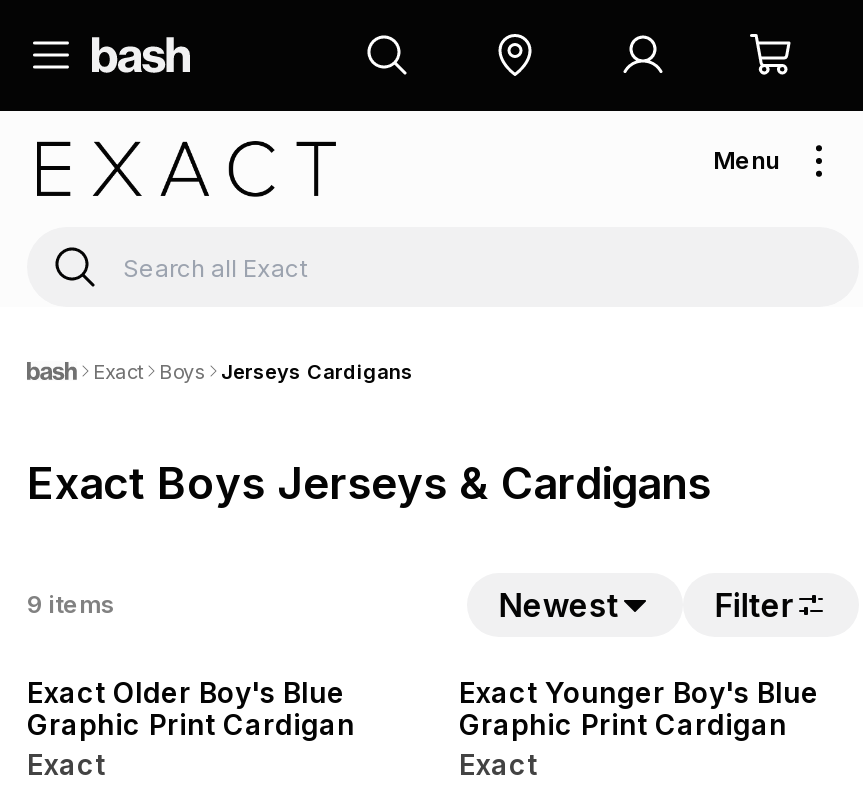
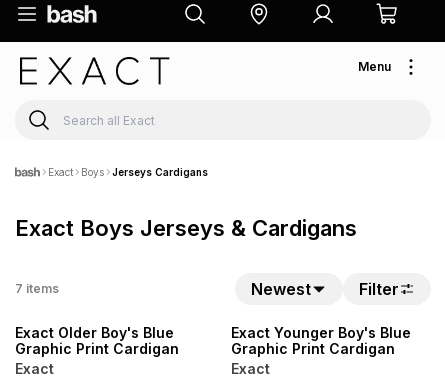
- 9 items
+ 7 items
